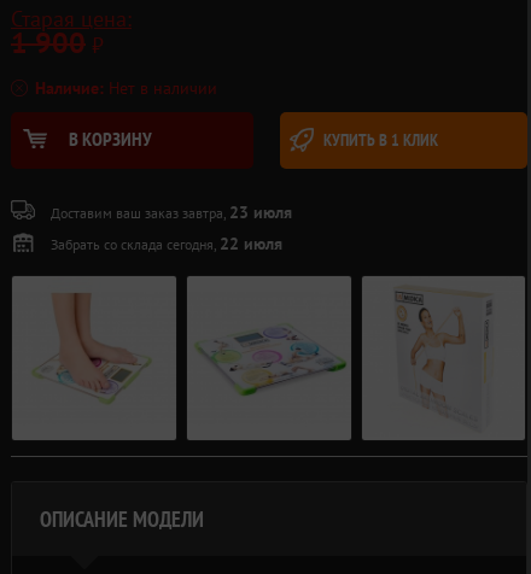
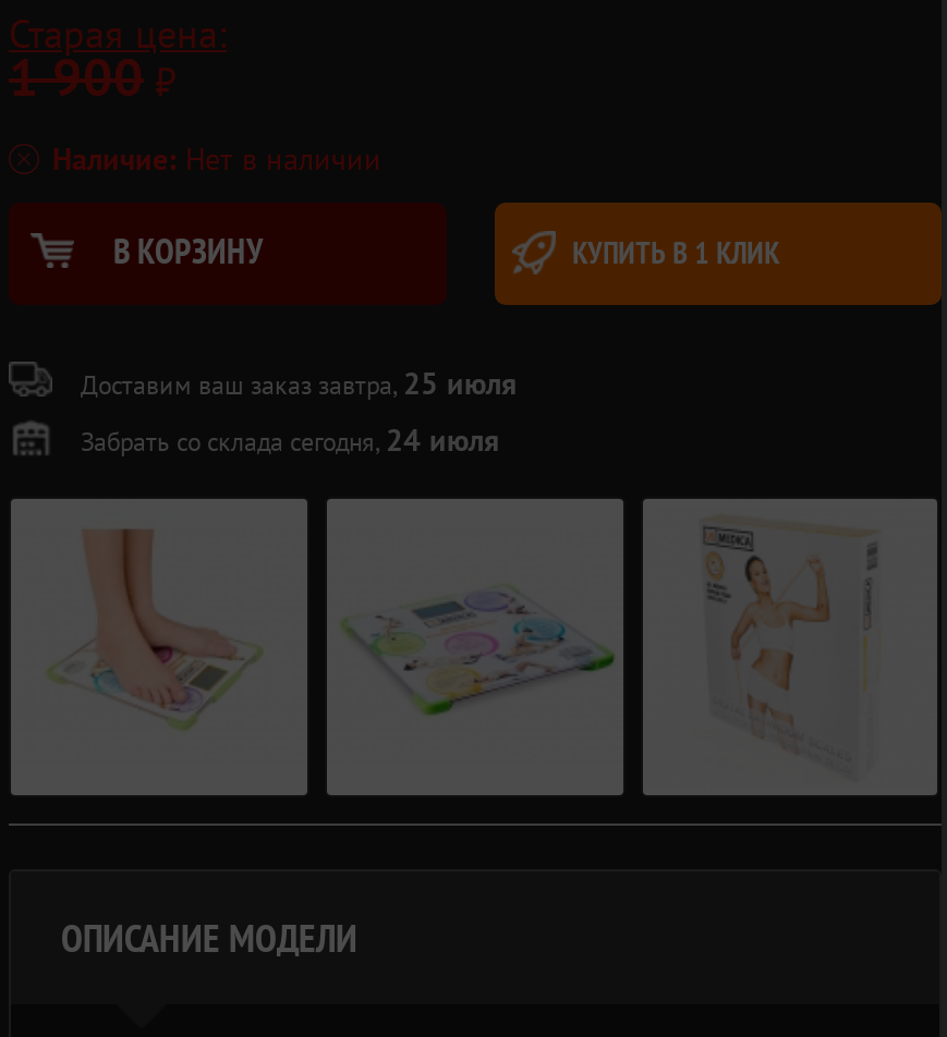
- Доставим ваш заказ завтра, 23 июля
+ Доставим ваш заказ завтра, 25 июля

- Забрать со склада сегодня, 22 июля
+ Забрать со склада сегодня, 24 июля
